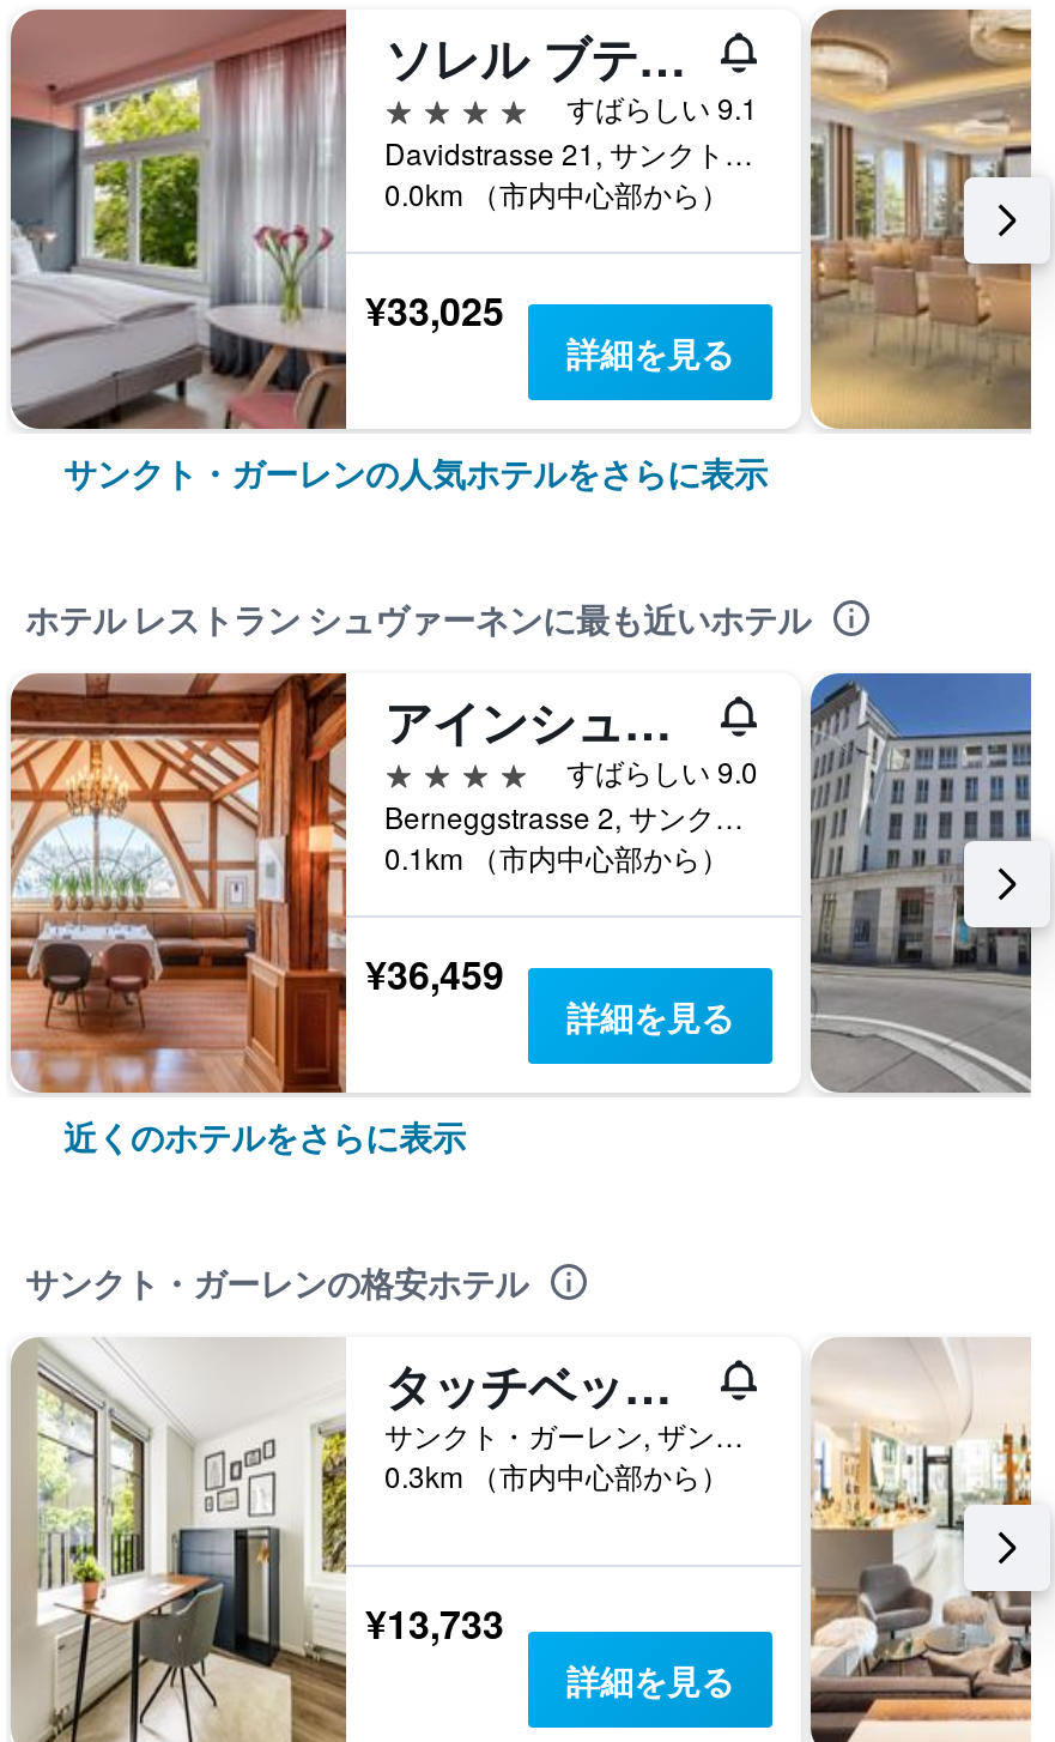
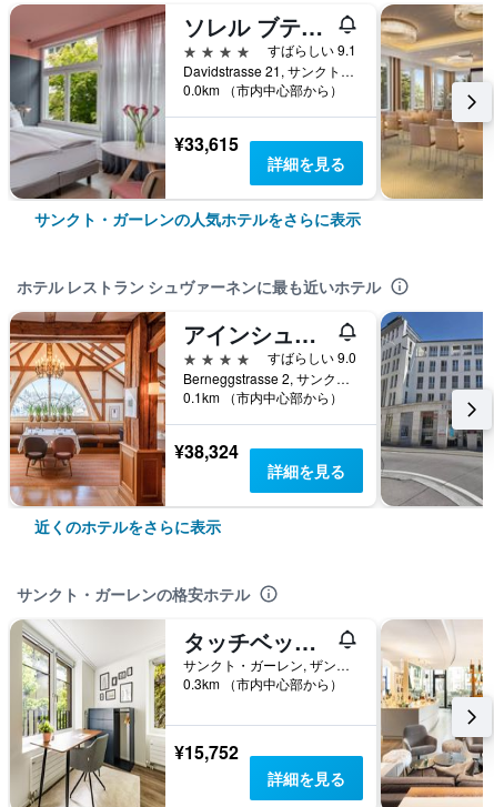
- ¥33,025
+ ¥33,615

- ¥36,459
+ ¥38,324

- ¥13,733
+ ¥15,752
